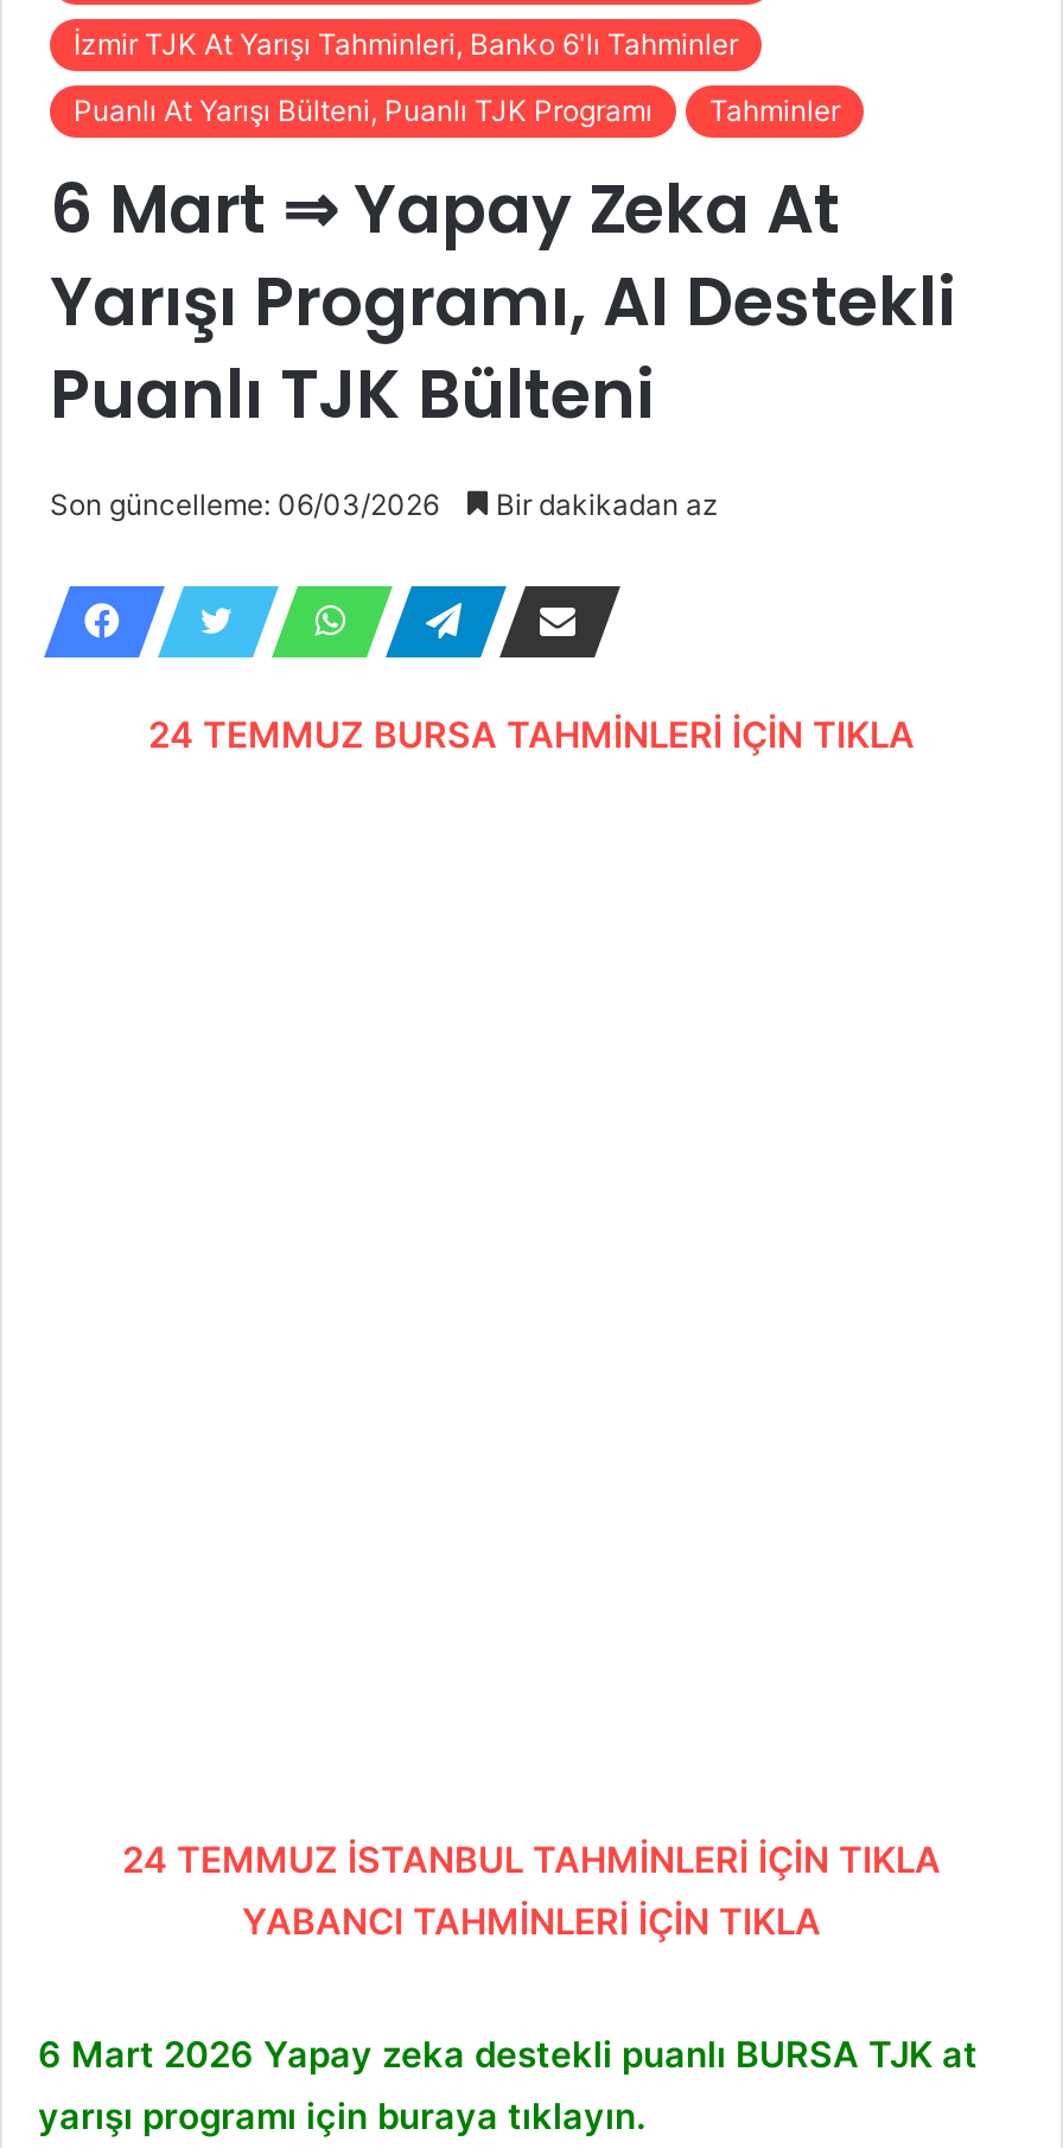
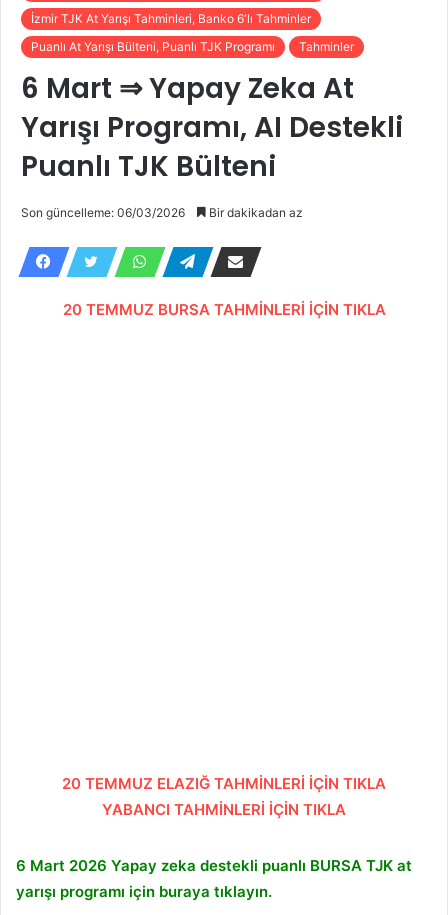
- 24 TEMMUZ BURSA TAHMİNLERİ İÇİN TIKLA
+ 20 TEMMUZ BURSA TAHMİNLERİ İÇİN TIKLA

- 24 TEMMUZ İSTANBUL TAHMİNLERİ İÇİN TIKLA
+ 20 TEMMUZ ELAZIĞ TAHMİNLERİ İÇİN TIKLA
